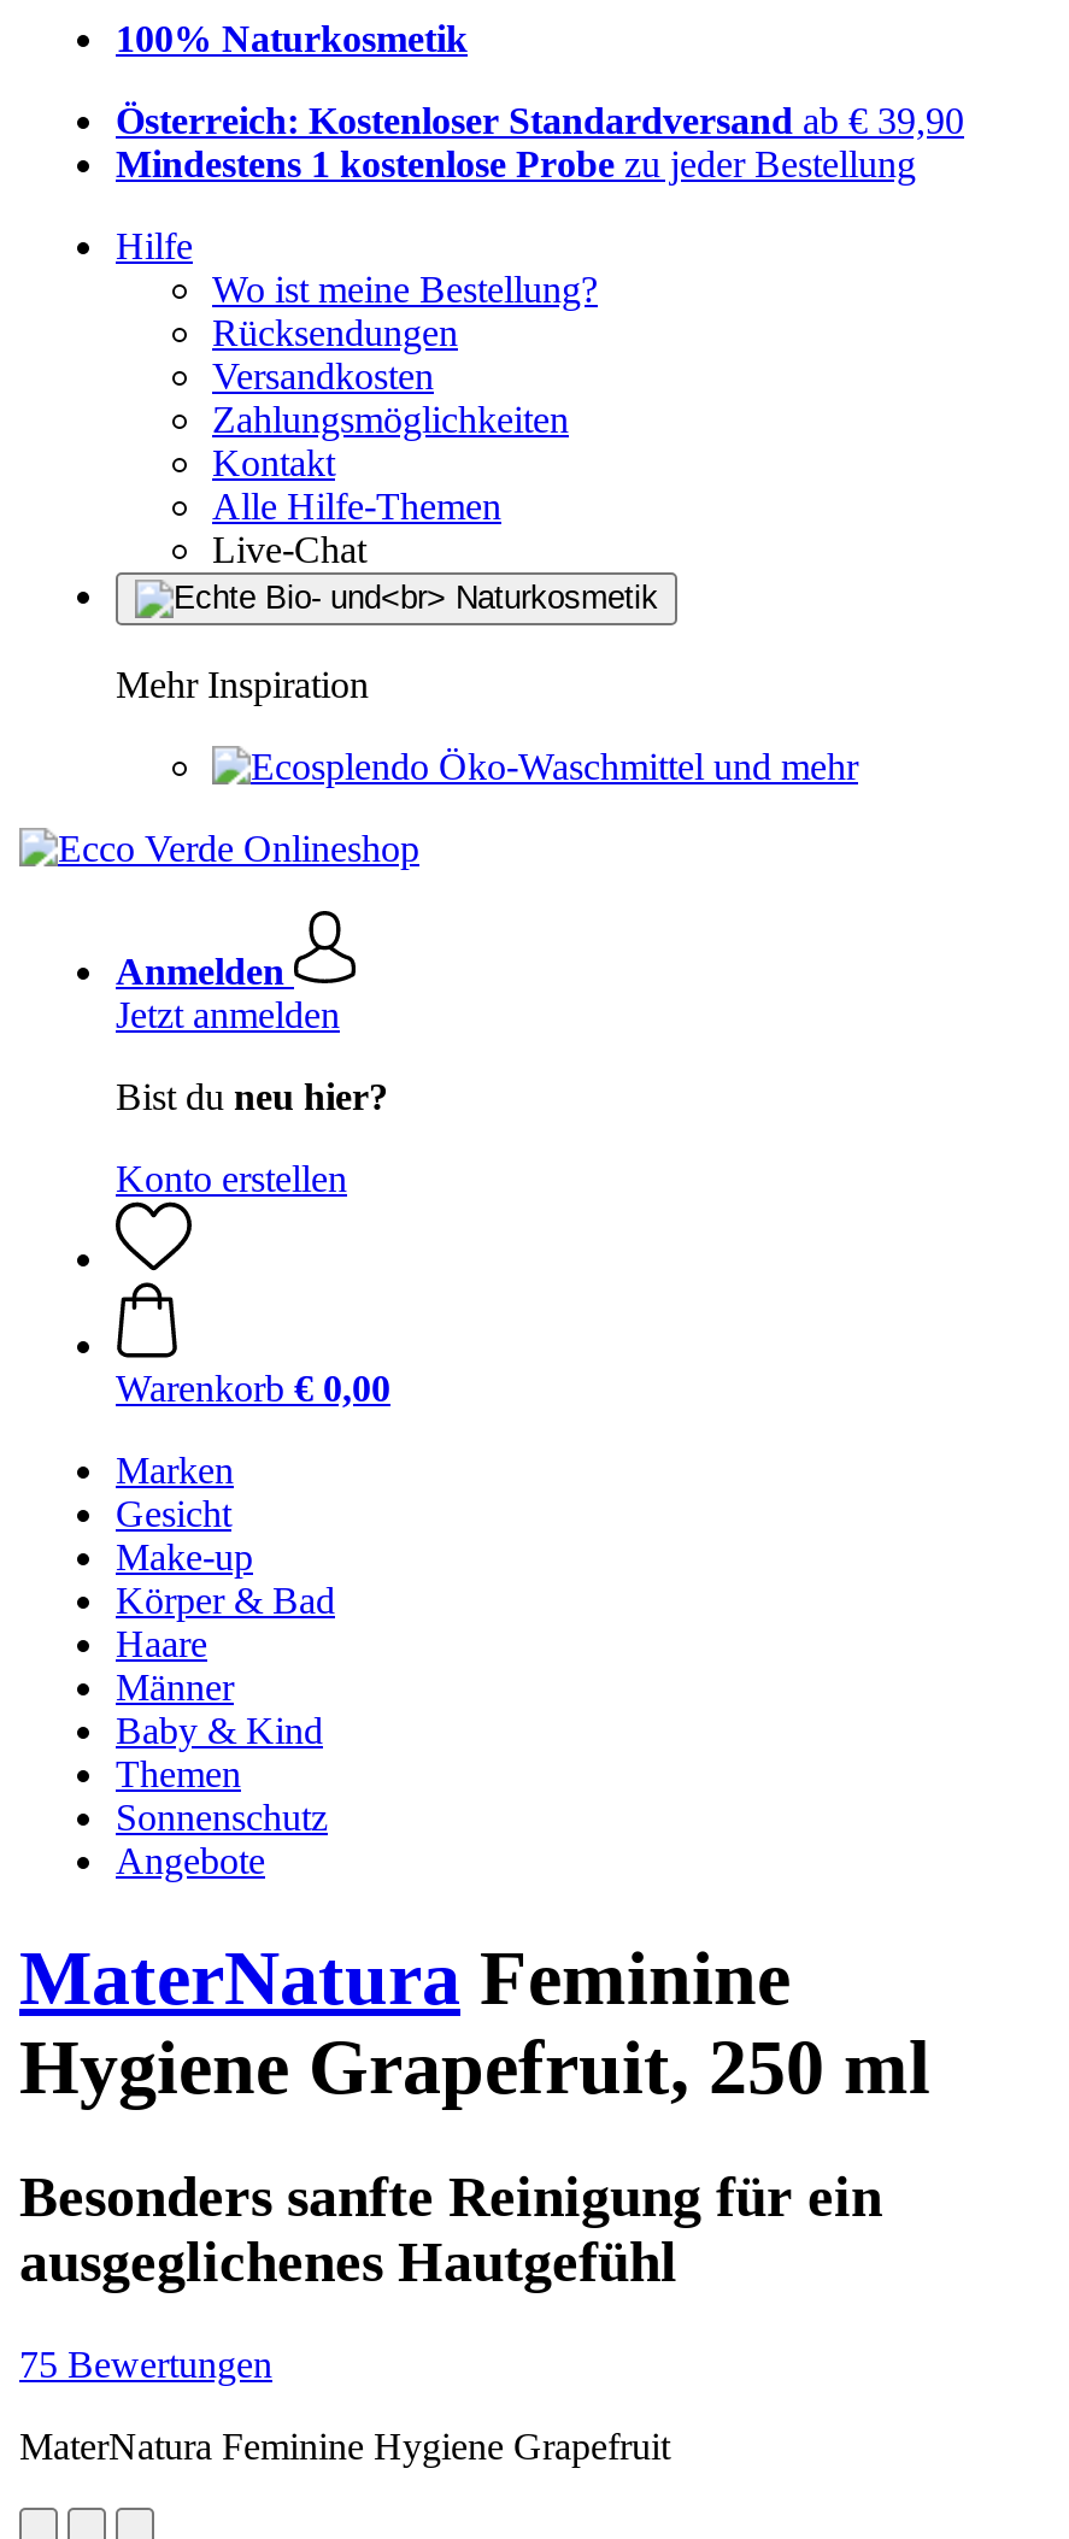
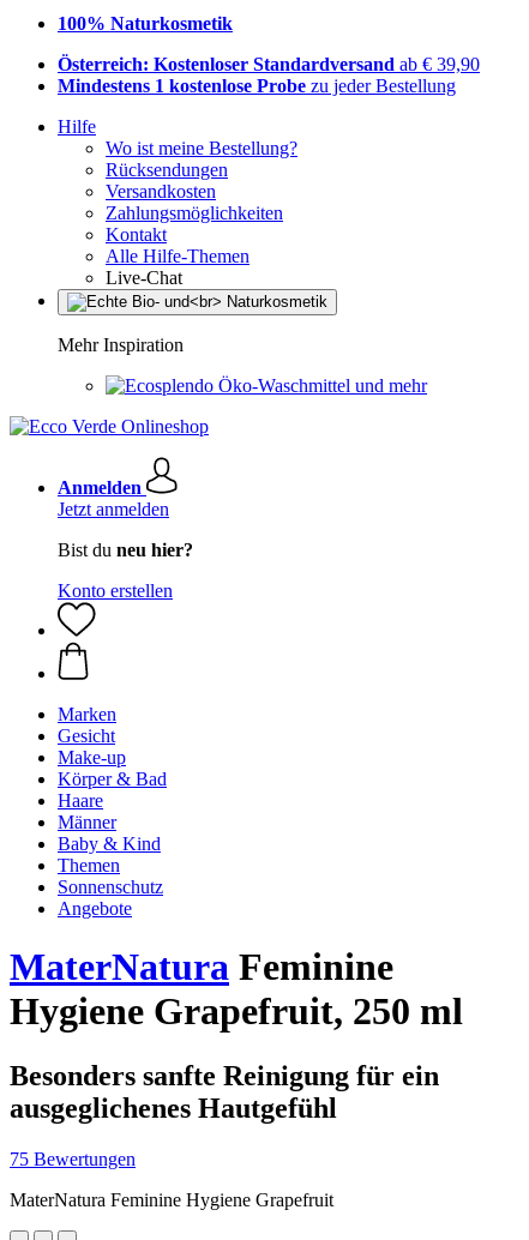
- Warenkorb € 0,00
